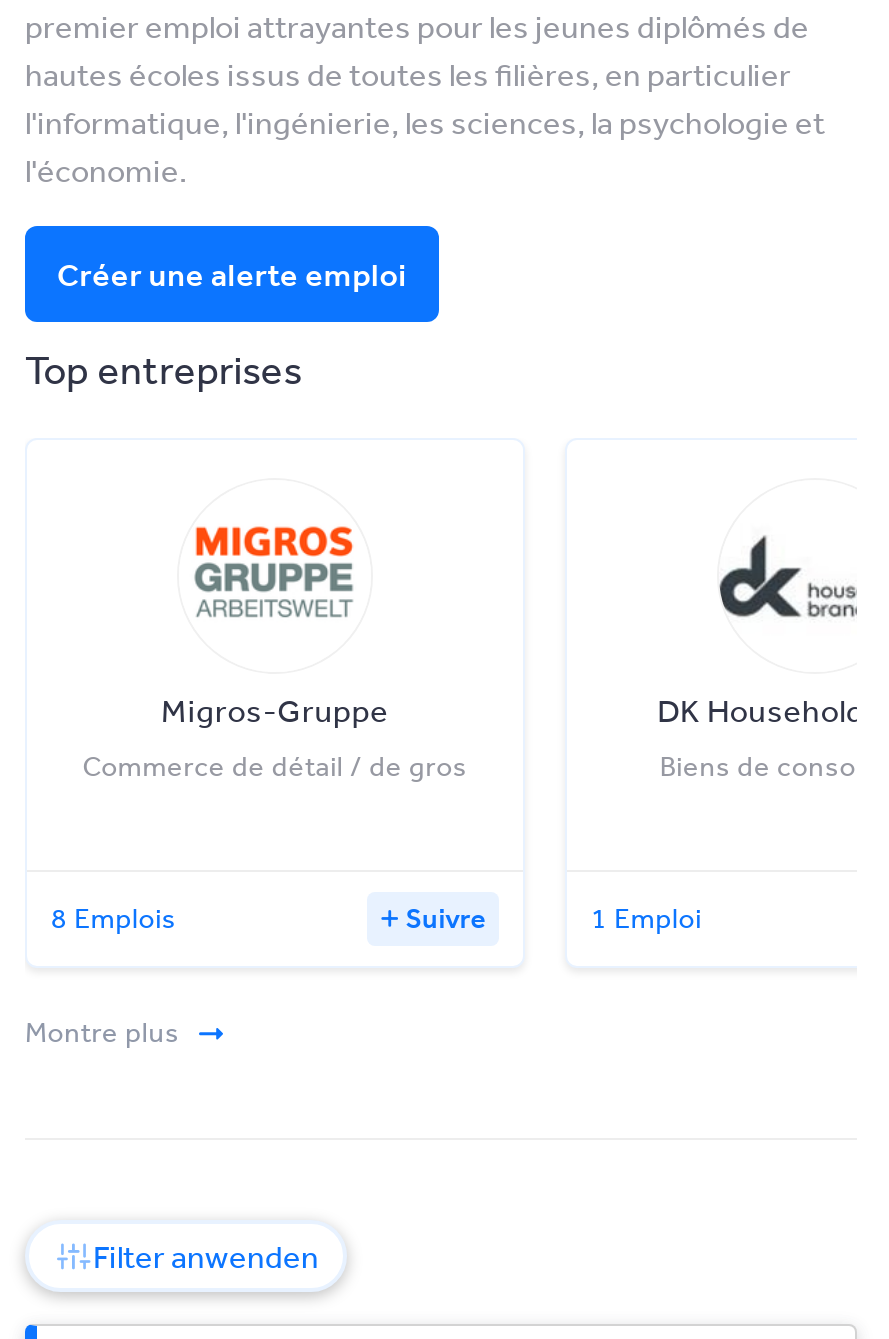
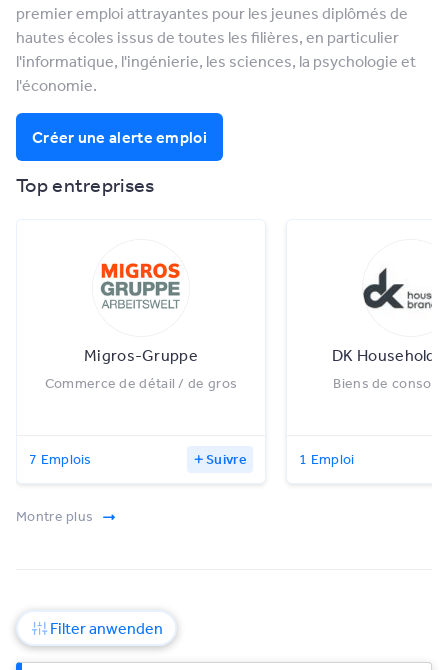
- 8 Emplois
+ 7 Emplois
